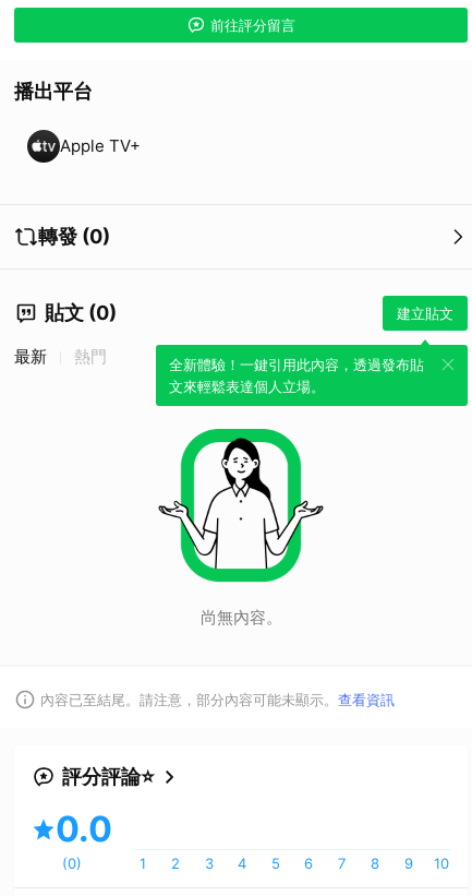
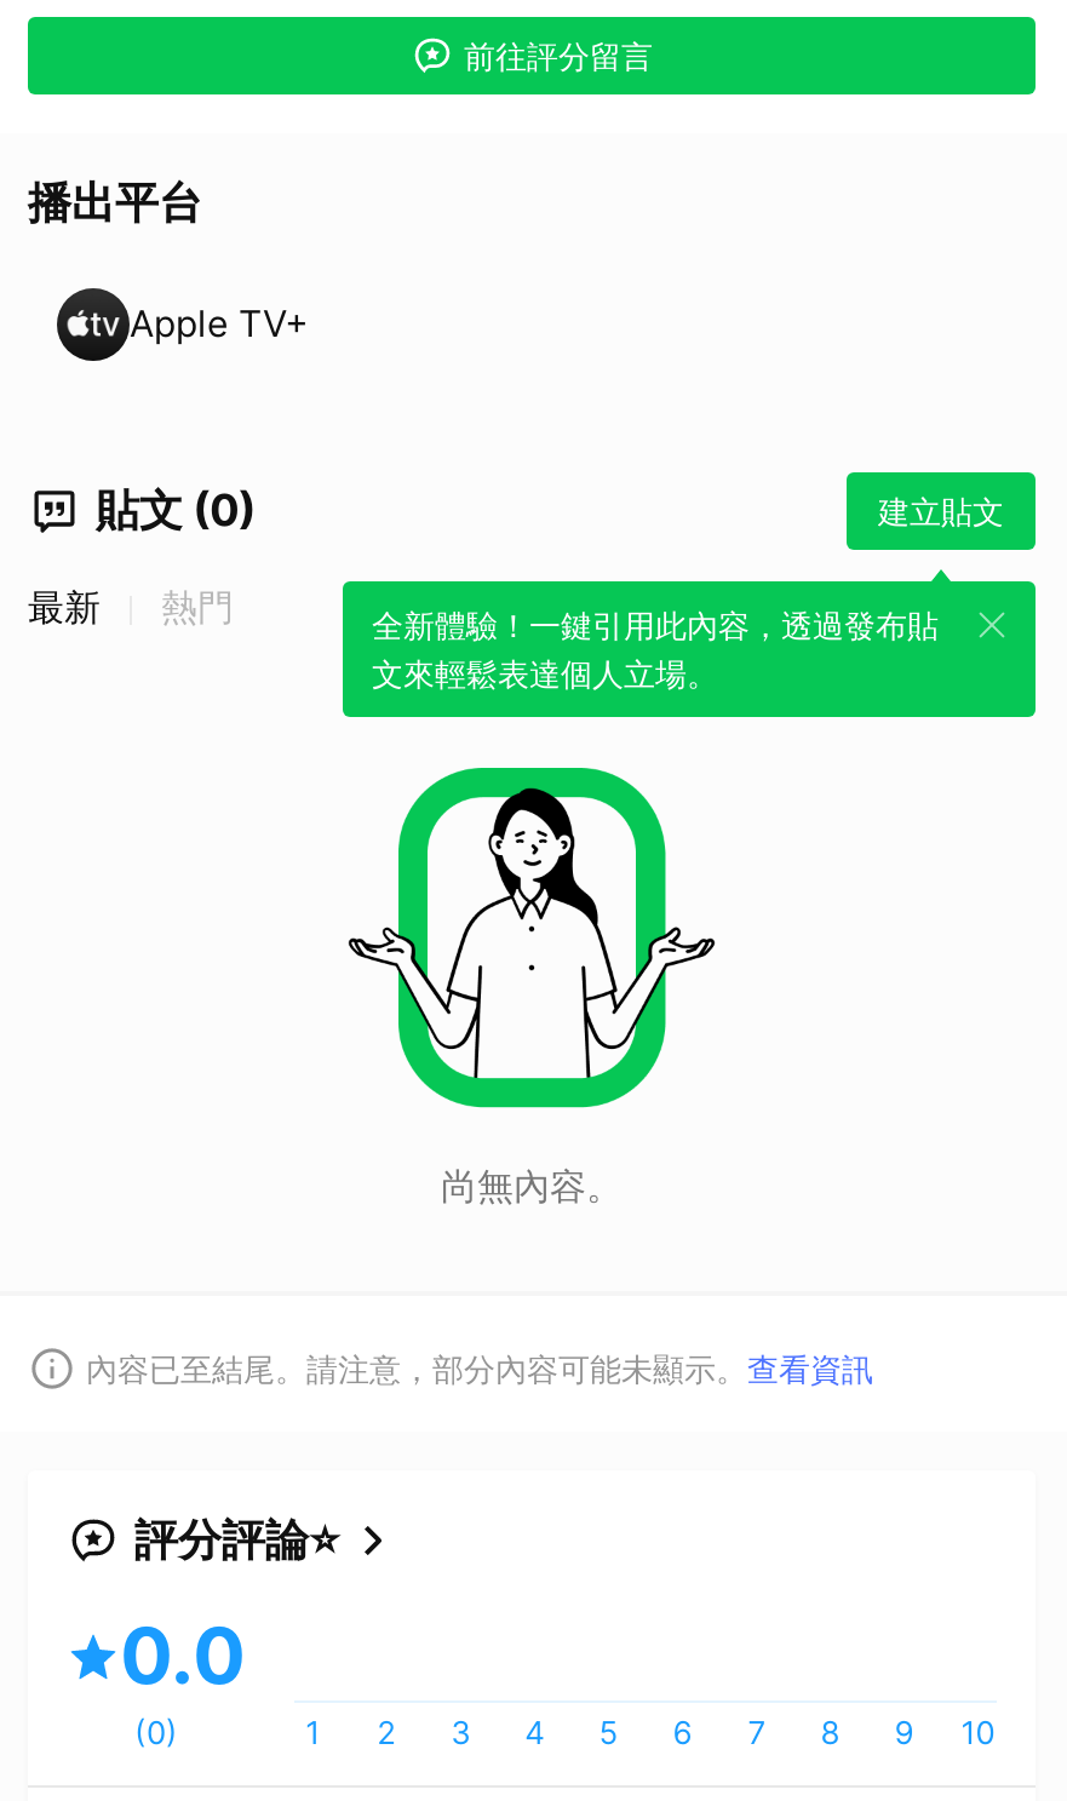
- 轉發 (0)
